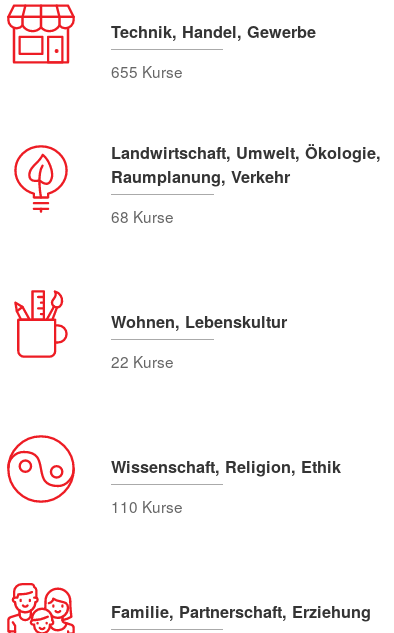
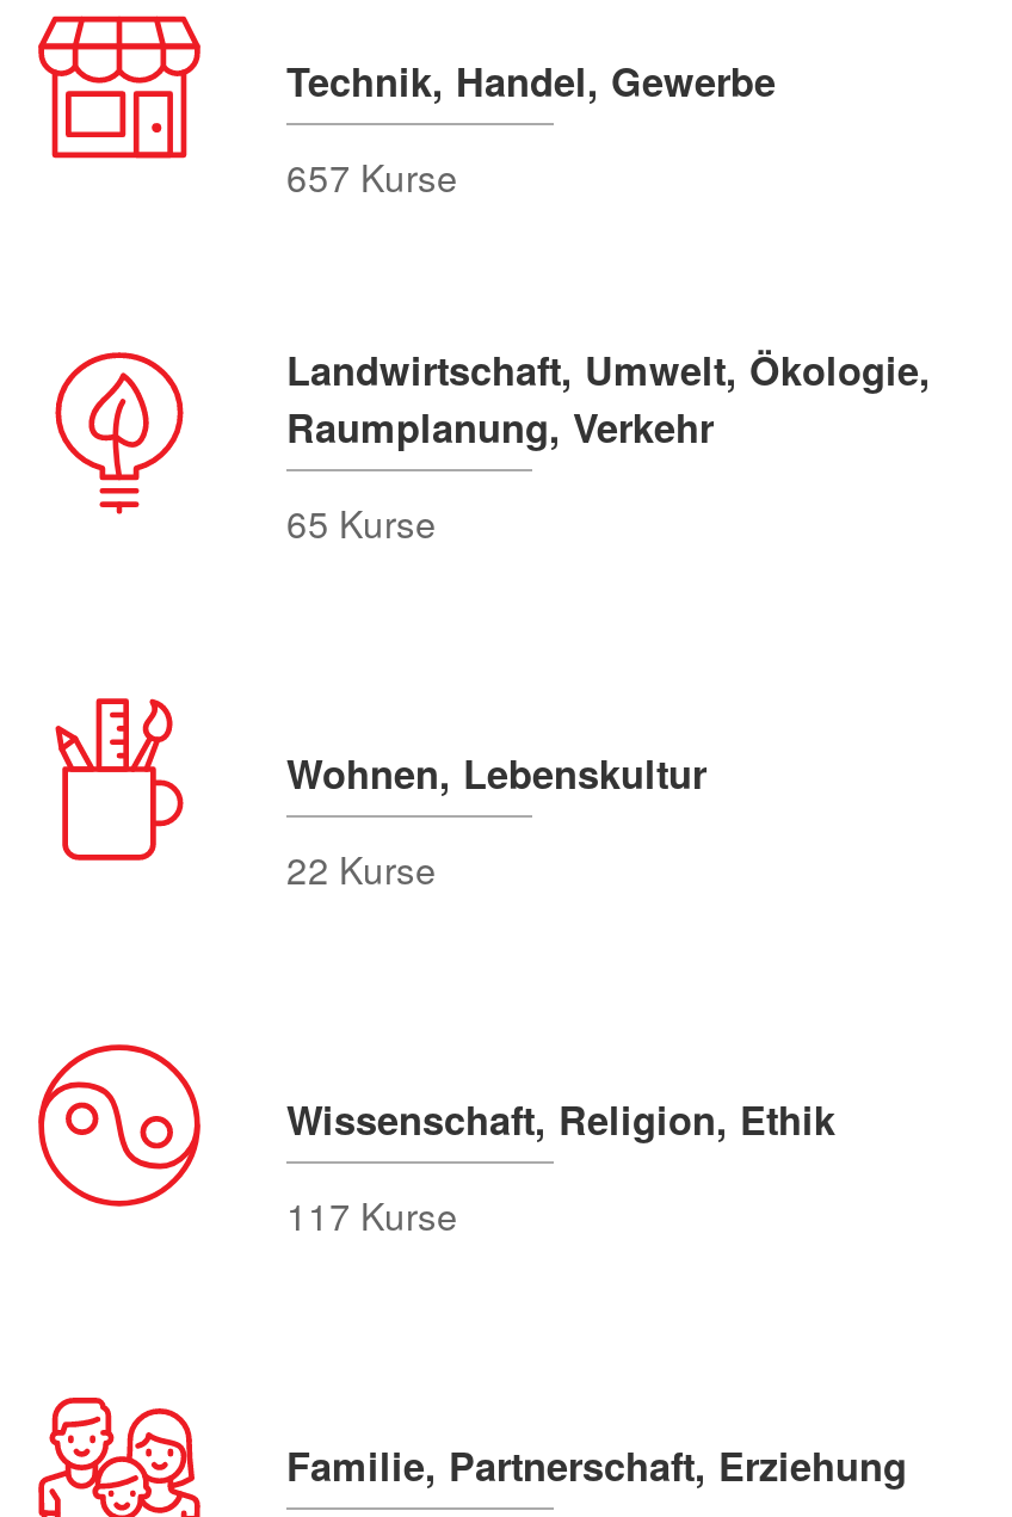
- 655 Kurse
+ 657 Kurse

- 68 Kurse
+ 65 Kurse

- 110 Kurse
+ 117 Kurse
